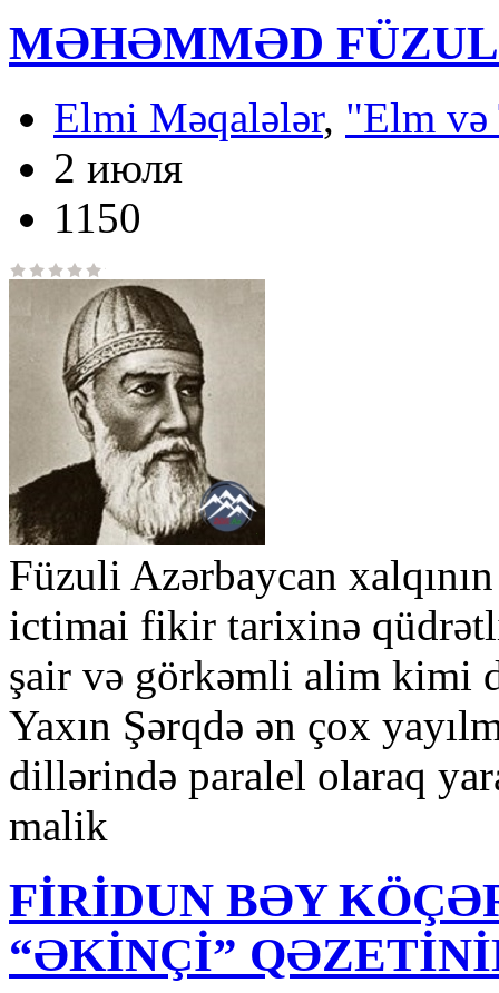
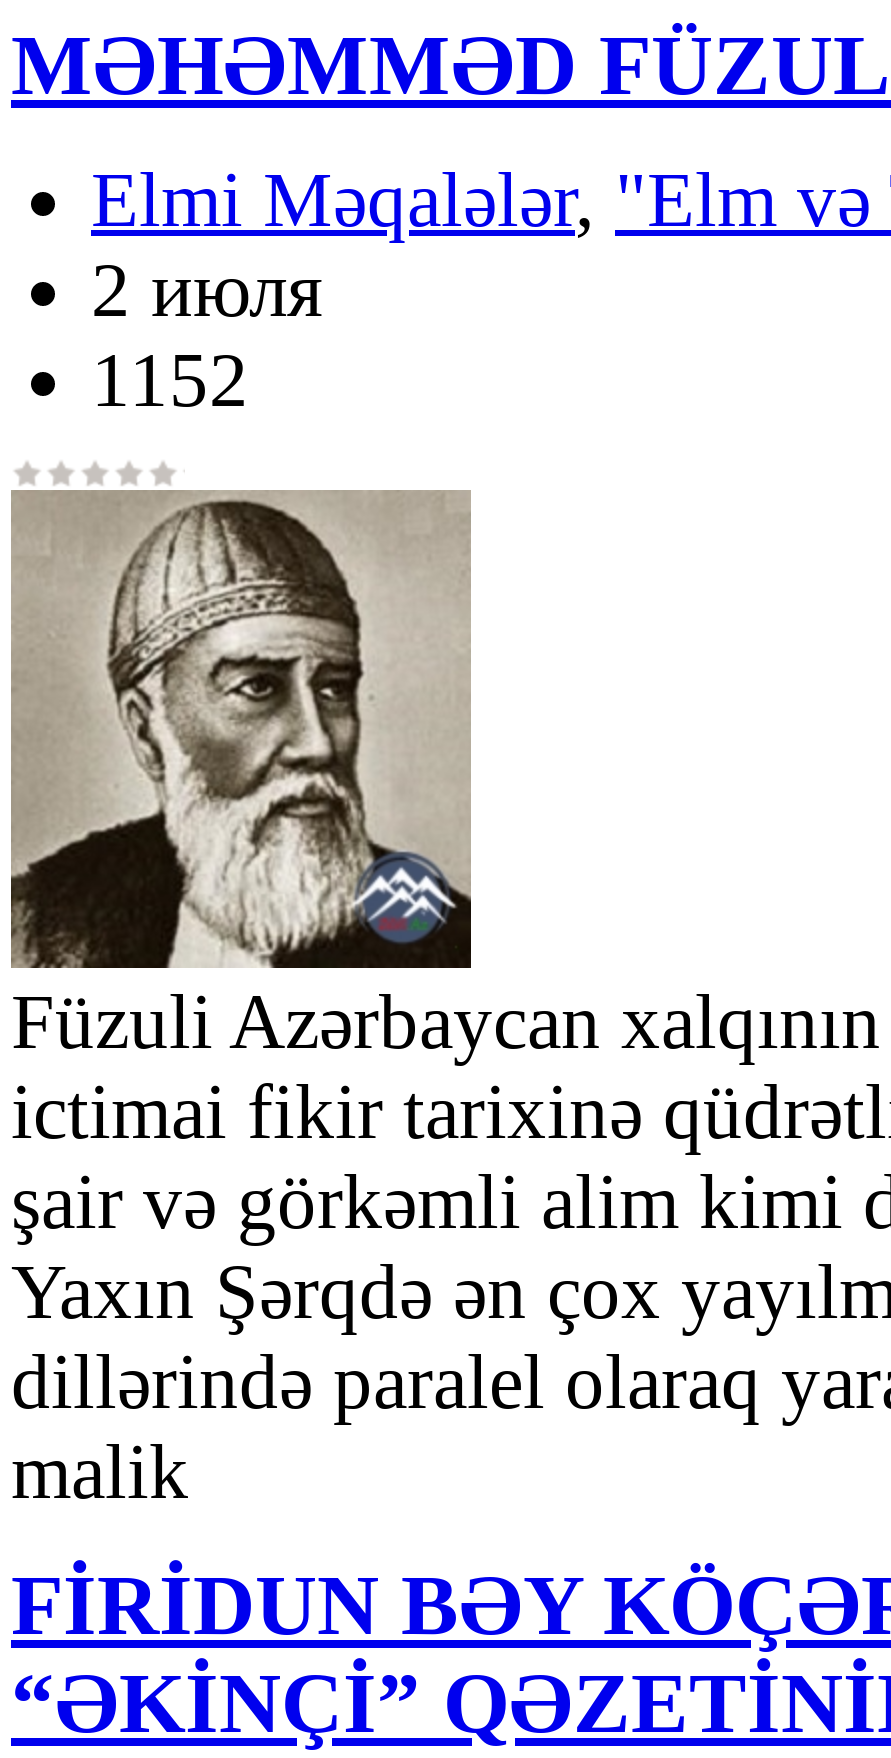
- 1150
+ 1152
